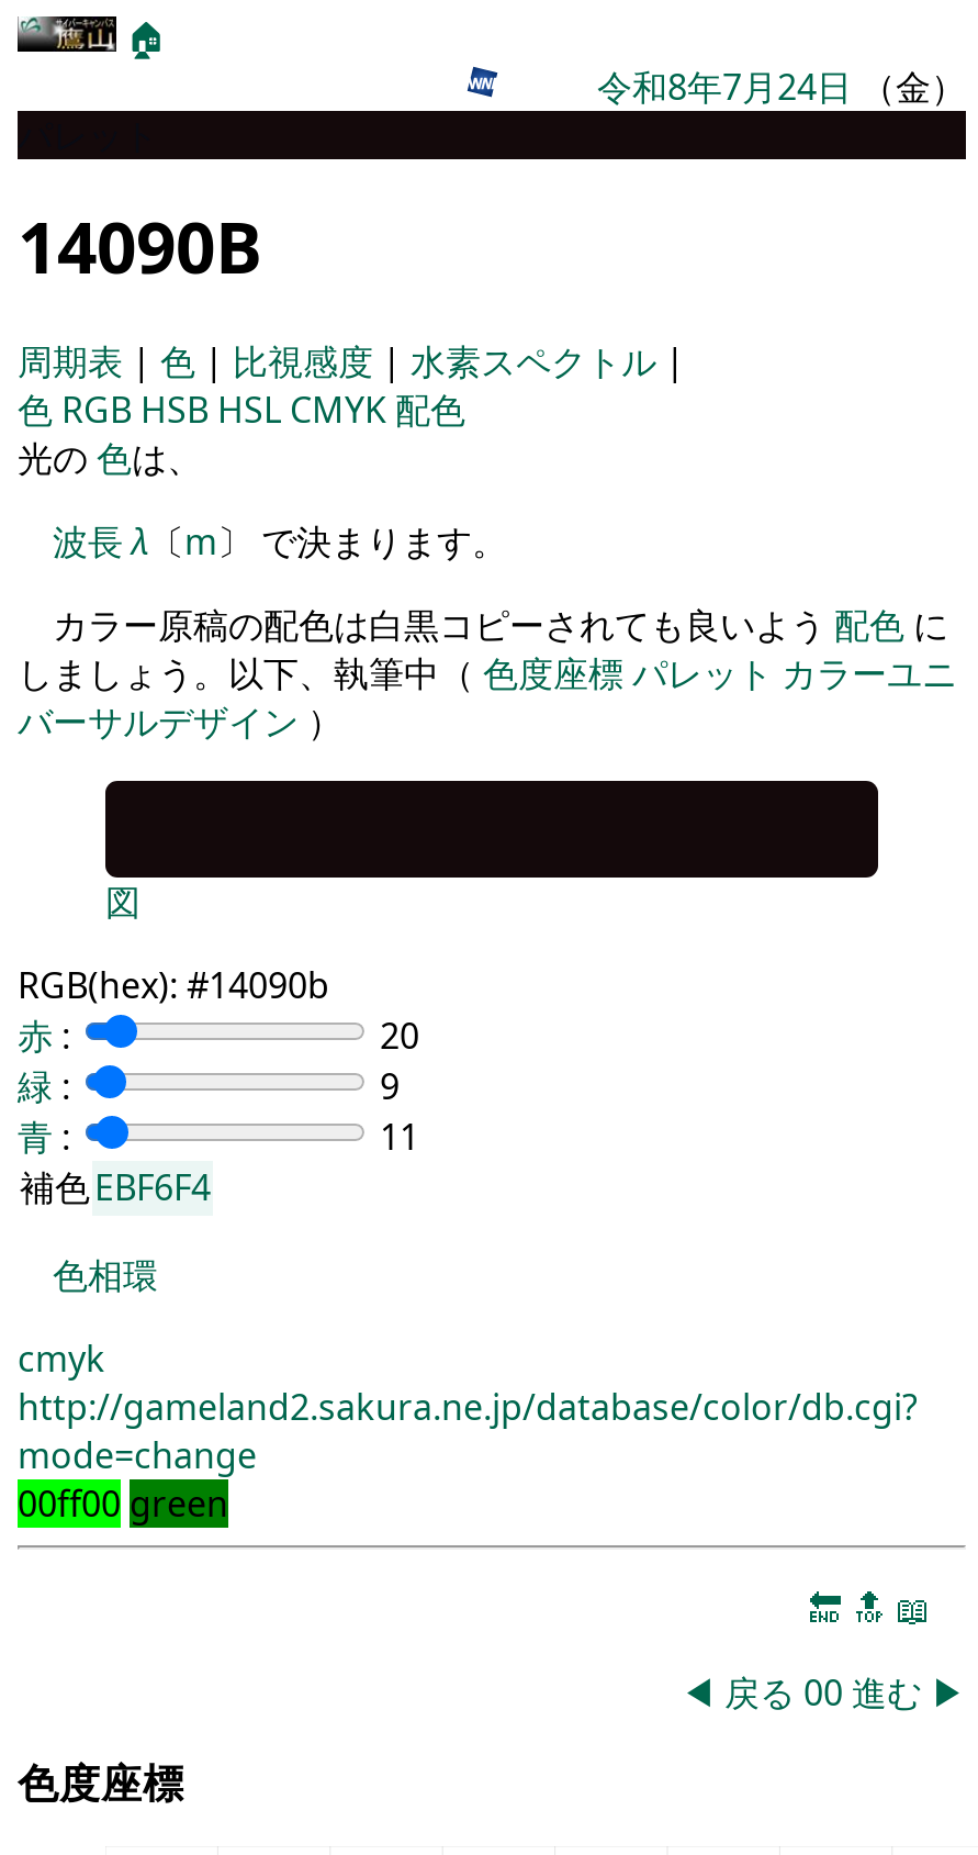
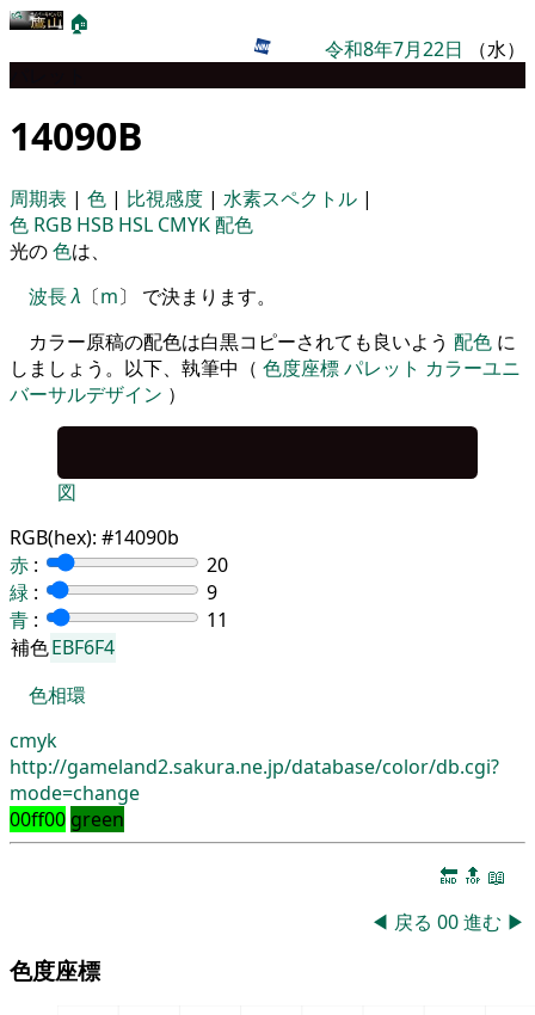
- 令和8年7月24日（金）
+ 令和8年7月22日（水）
